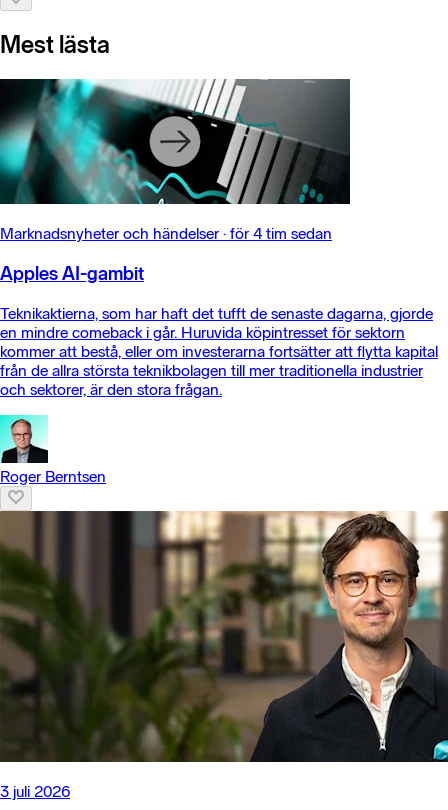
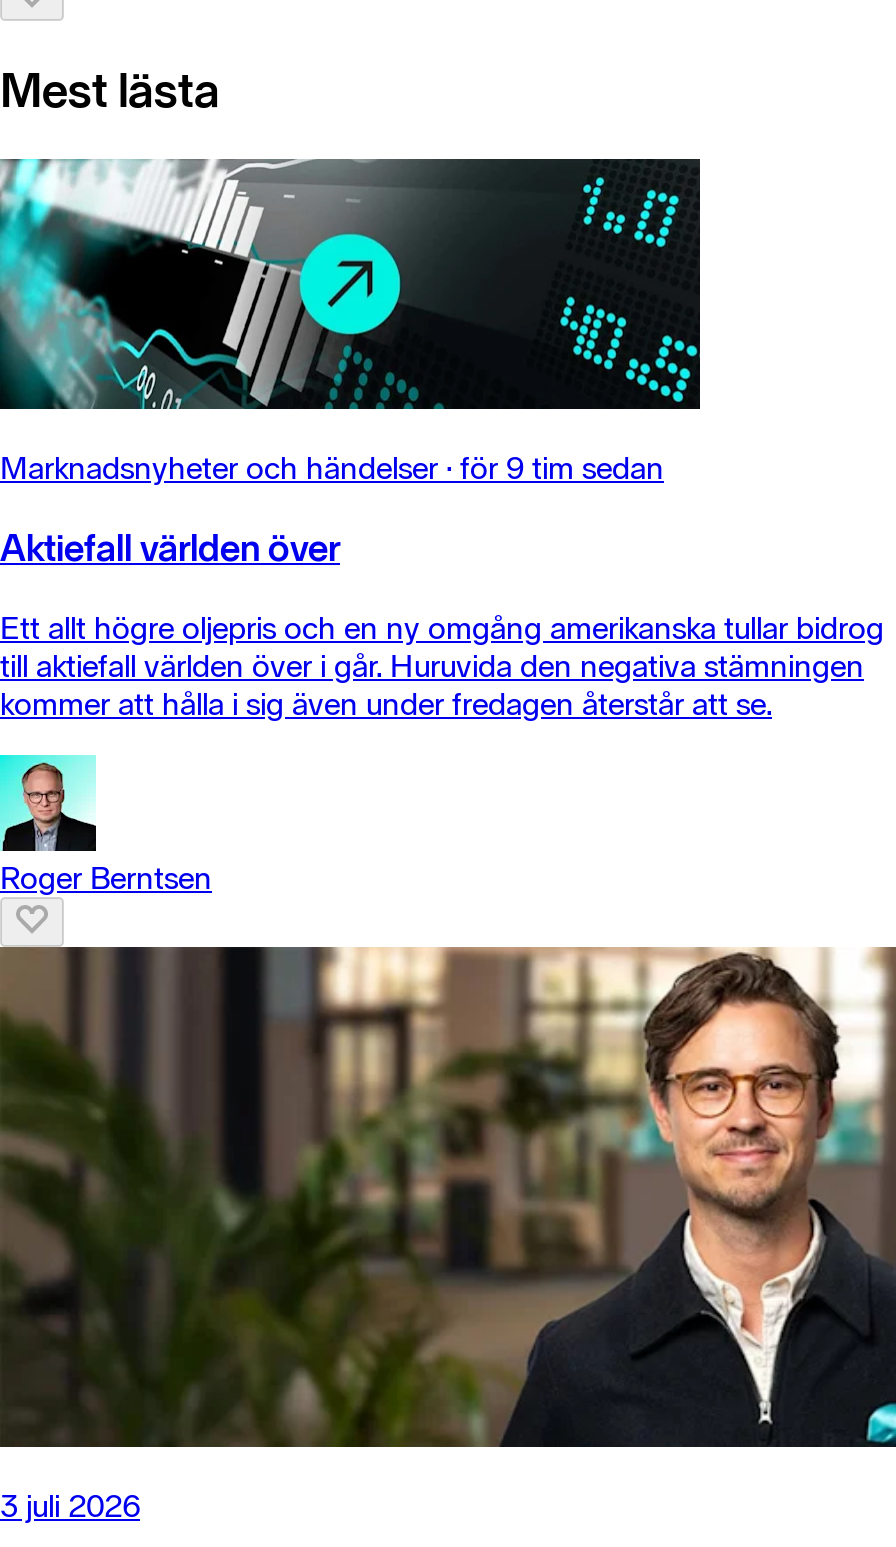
- [image]
+ [image]

- Marknadsnyheter och händelser · för 4 tim sedan
+ Marknadsnyheter och händelser · för 9 tim sedan

- Apples AI-gambit
+ Aktiefall världen över

- Teknikaktierna, som har haft det tufft de senaste dagarna, gjorde
- en mindre comeback i går. Huruvida köpintresset för sektorn
- kommer att bestå, eller om investerarna fortsätter att flytta kapital
- från de allra största teknikbolagen till mer traditionella industrier
- och sektorer, är den stora frågan.
+ Ett allt högre oljepris och en ny omgång amerikanska tullar bidrog
+ till aktiefall världen över i går. Huruvida den negativa stämningen
+ kommer att hålla i sig även under fredagen återstår att se.
